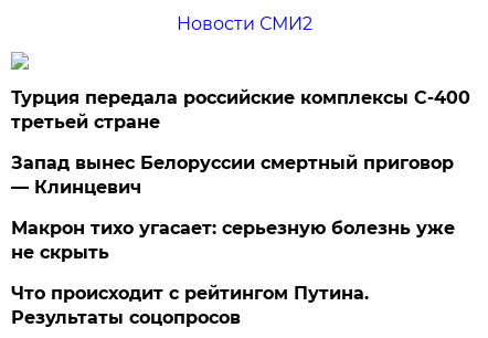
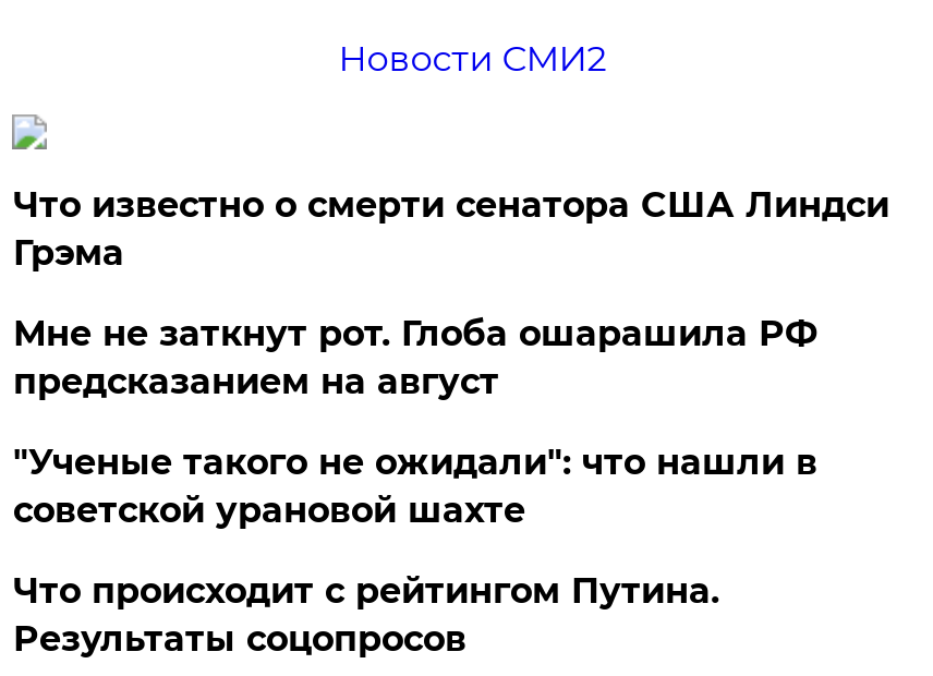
- Турция передала российские комплексы С-400
- третьей стране
+ Что известно о смерти сенатора США Линдси
+ Грэма

- Запад вынес Белоруссии смертный приговор
- — Клинцевич
+ Мне не заткнут рот. Глоба ошарашила РФ
+ предсказанием на август

- Макрон тихо угасает: серьезную болезнь уже
- не скрыть
+ "Ученые такого не ожидали": что нашли в
+ советской урановой шахте
